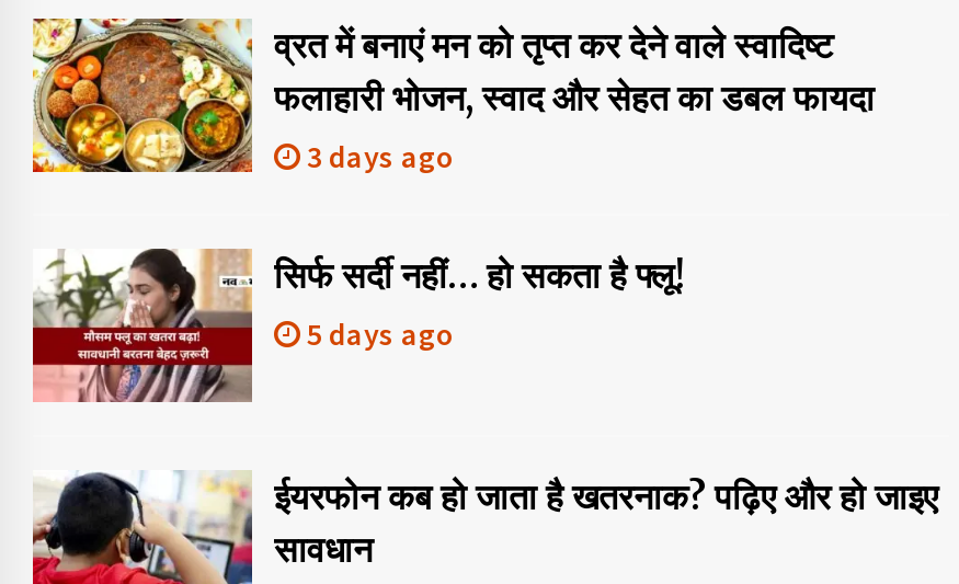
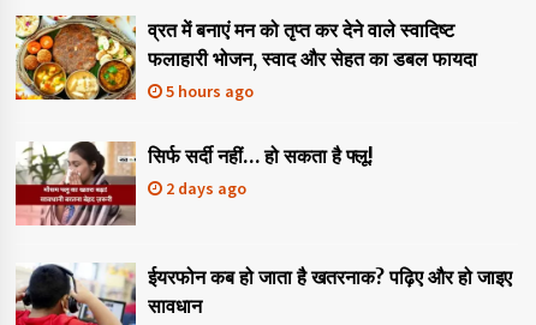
- 3 days ago
+ 5 hours ago

- 5 days ago
+ 2 days ago
